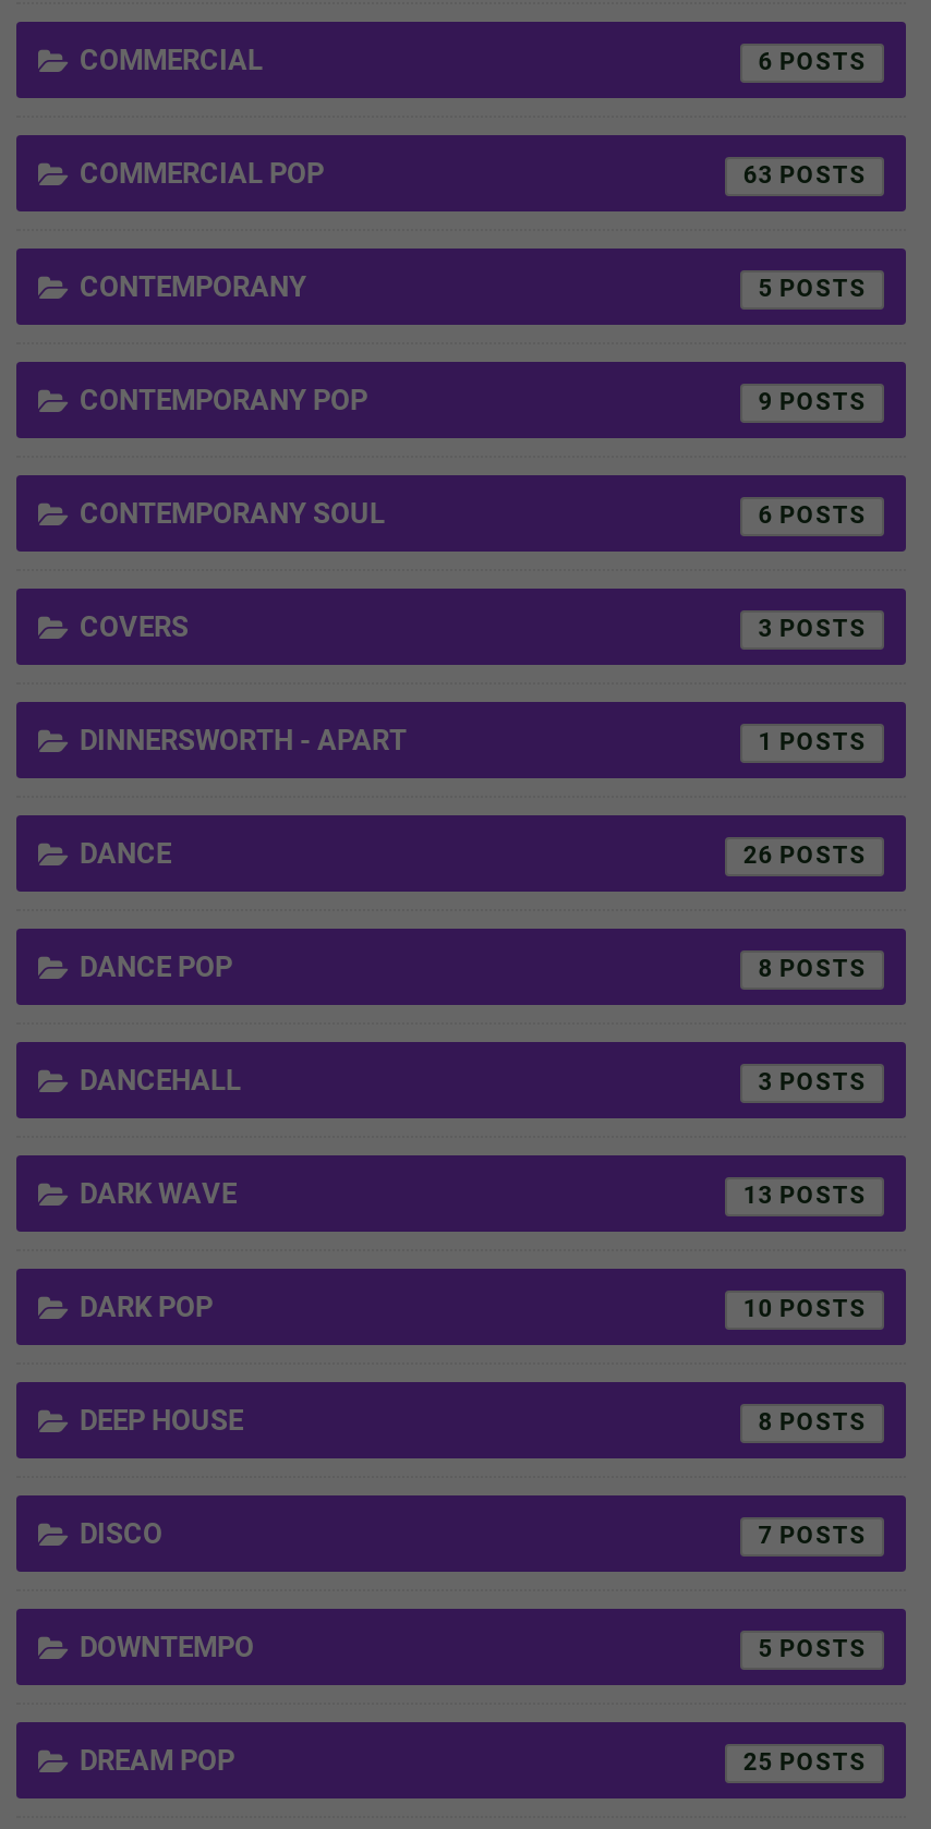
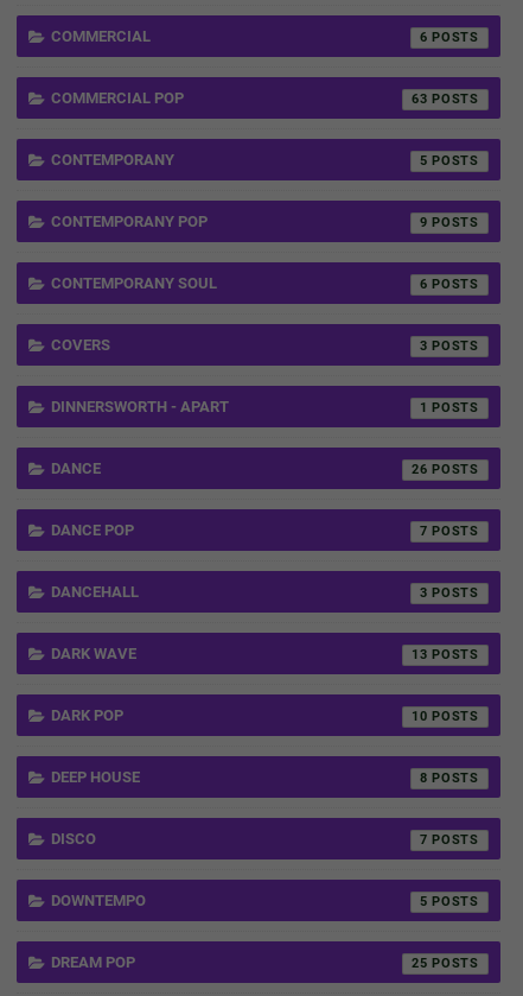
- 8
+ 7
